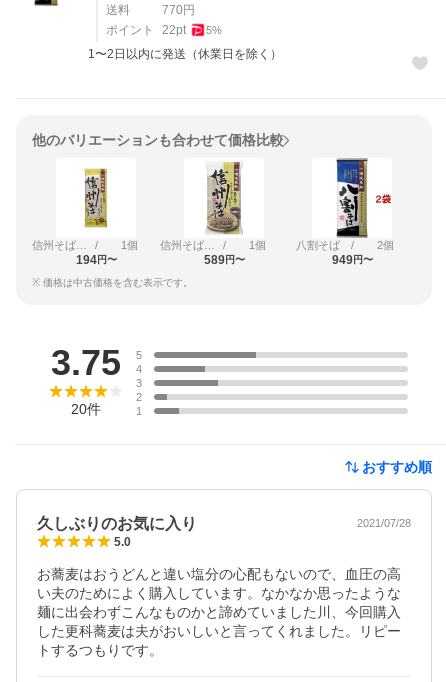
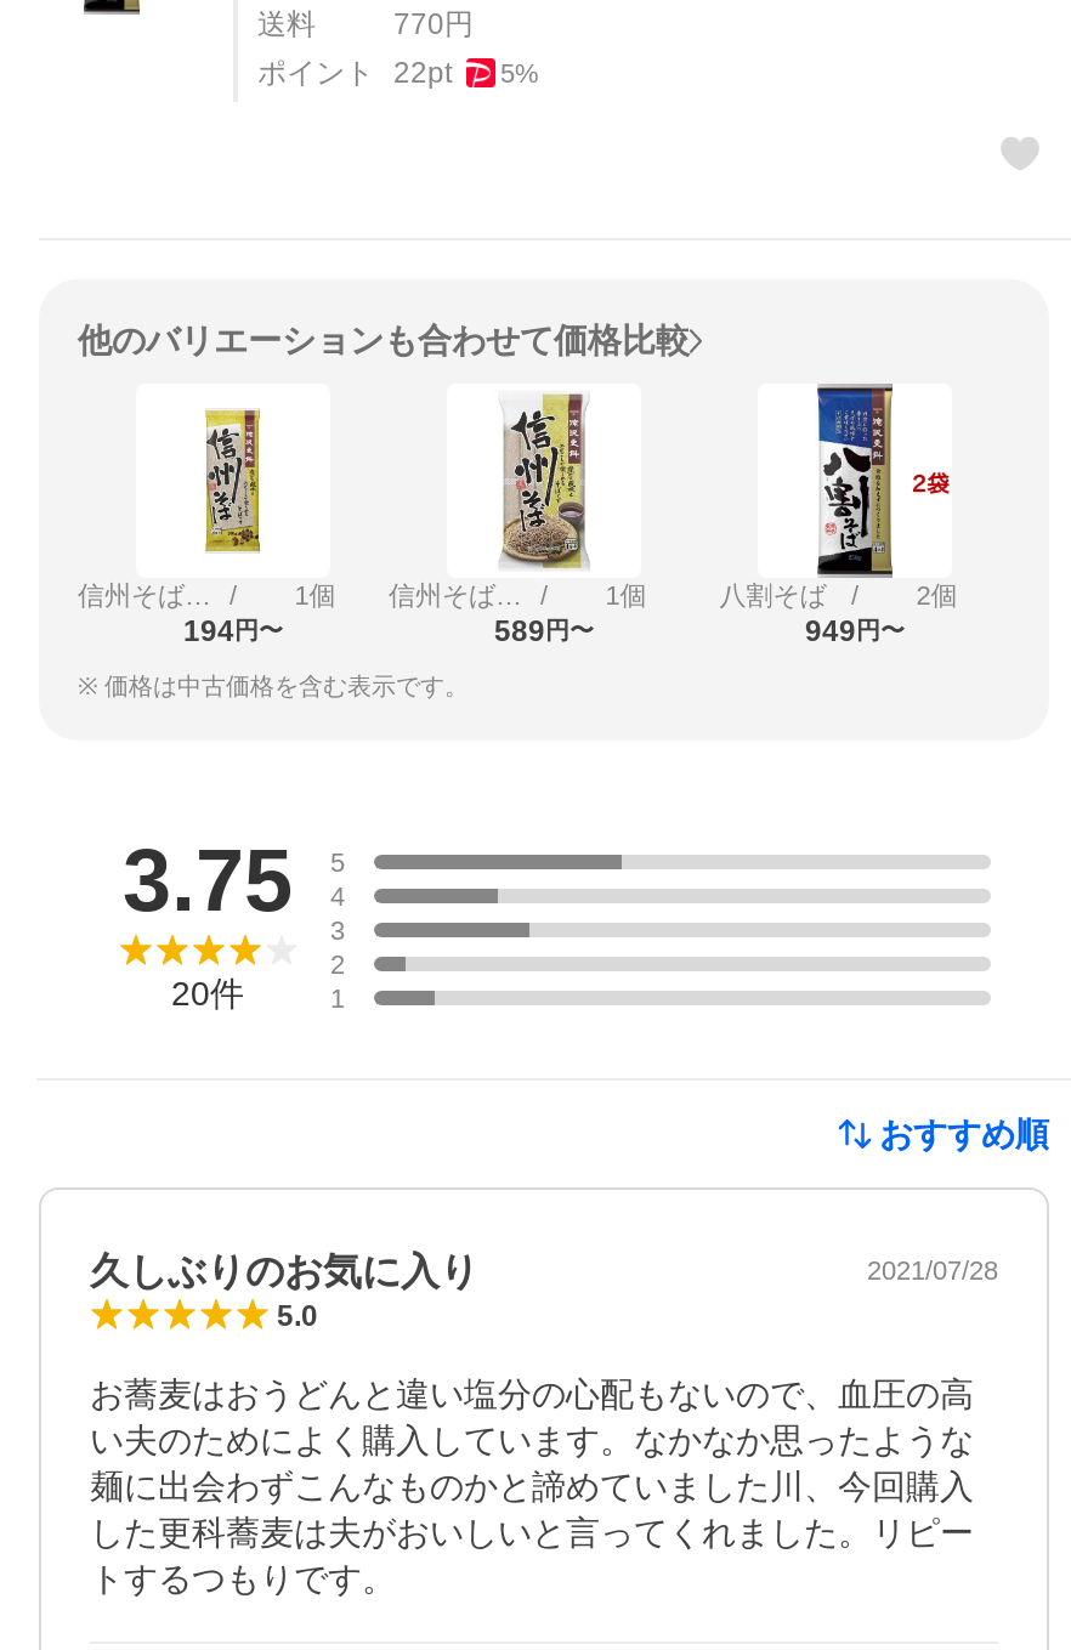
- 1〜2日以内に発送（休業日を除く）
